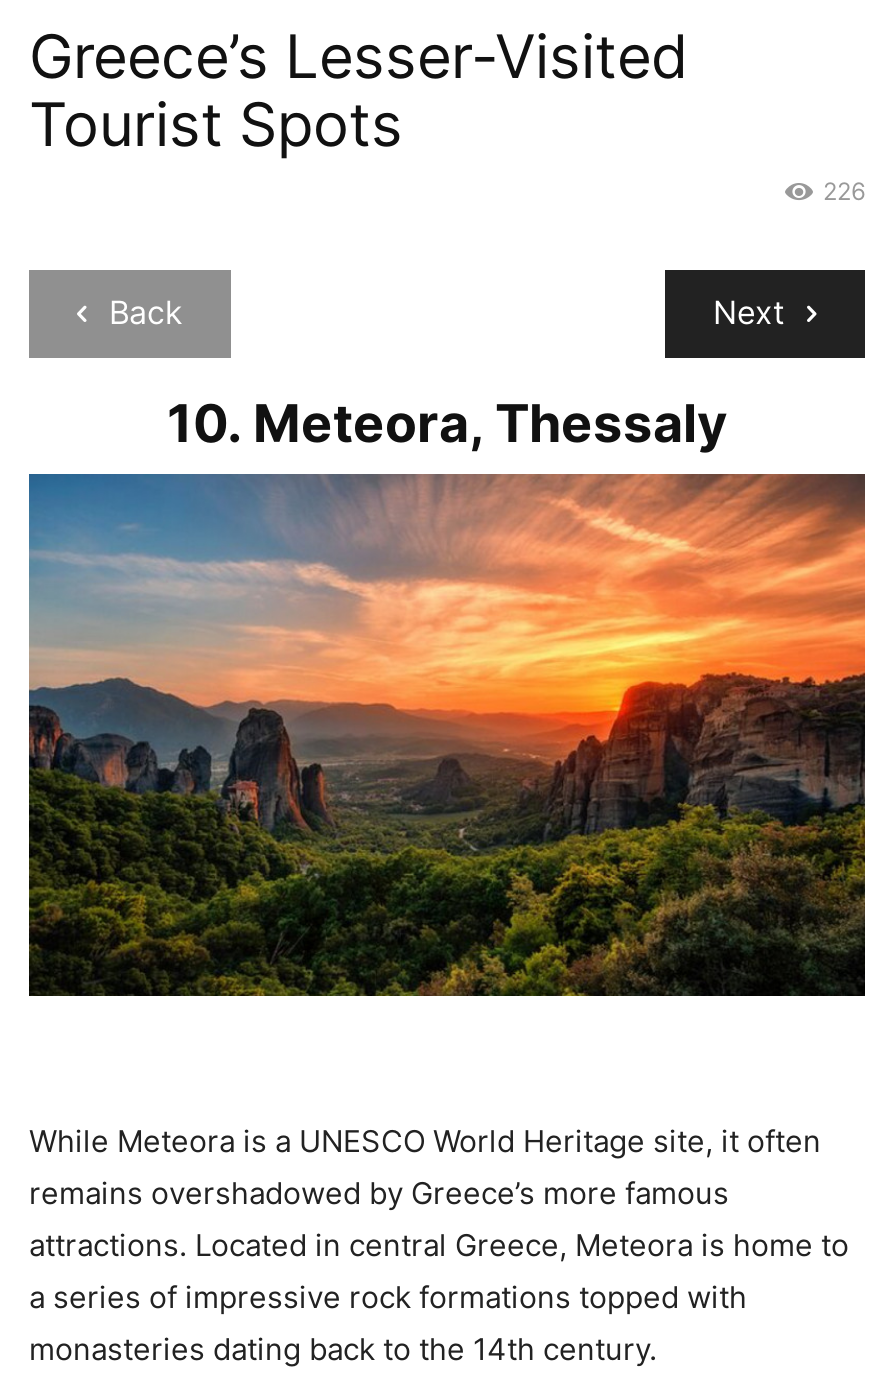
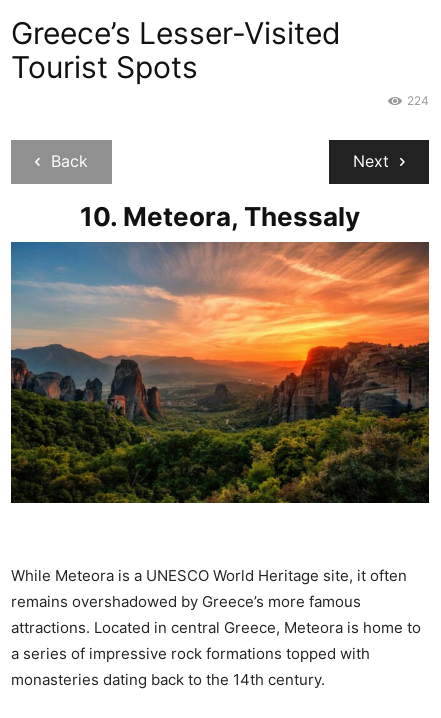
- 226
+ 224
